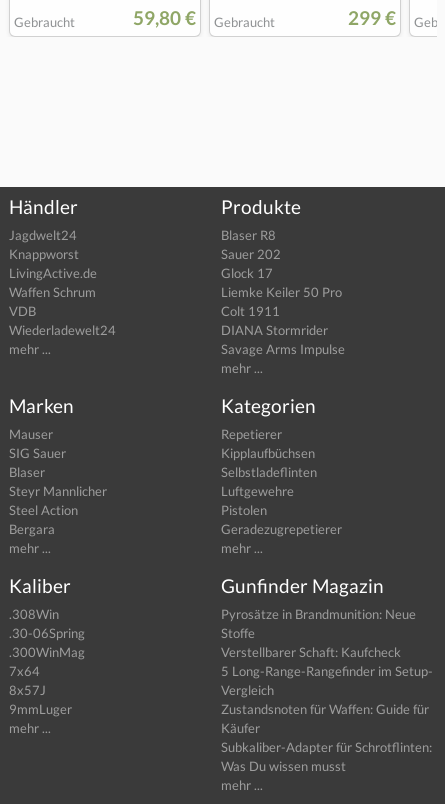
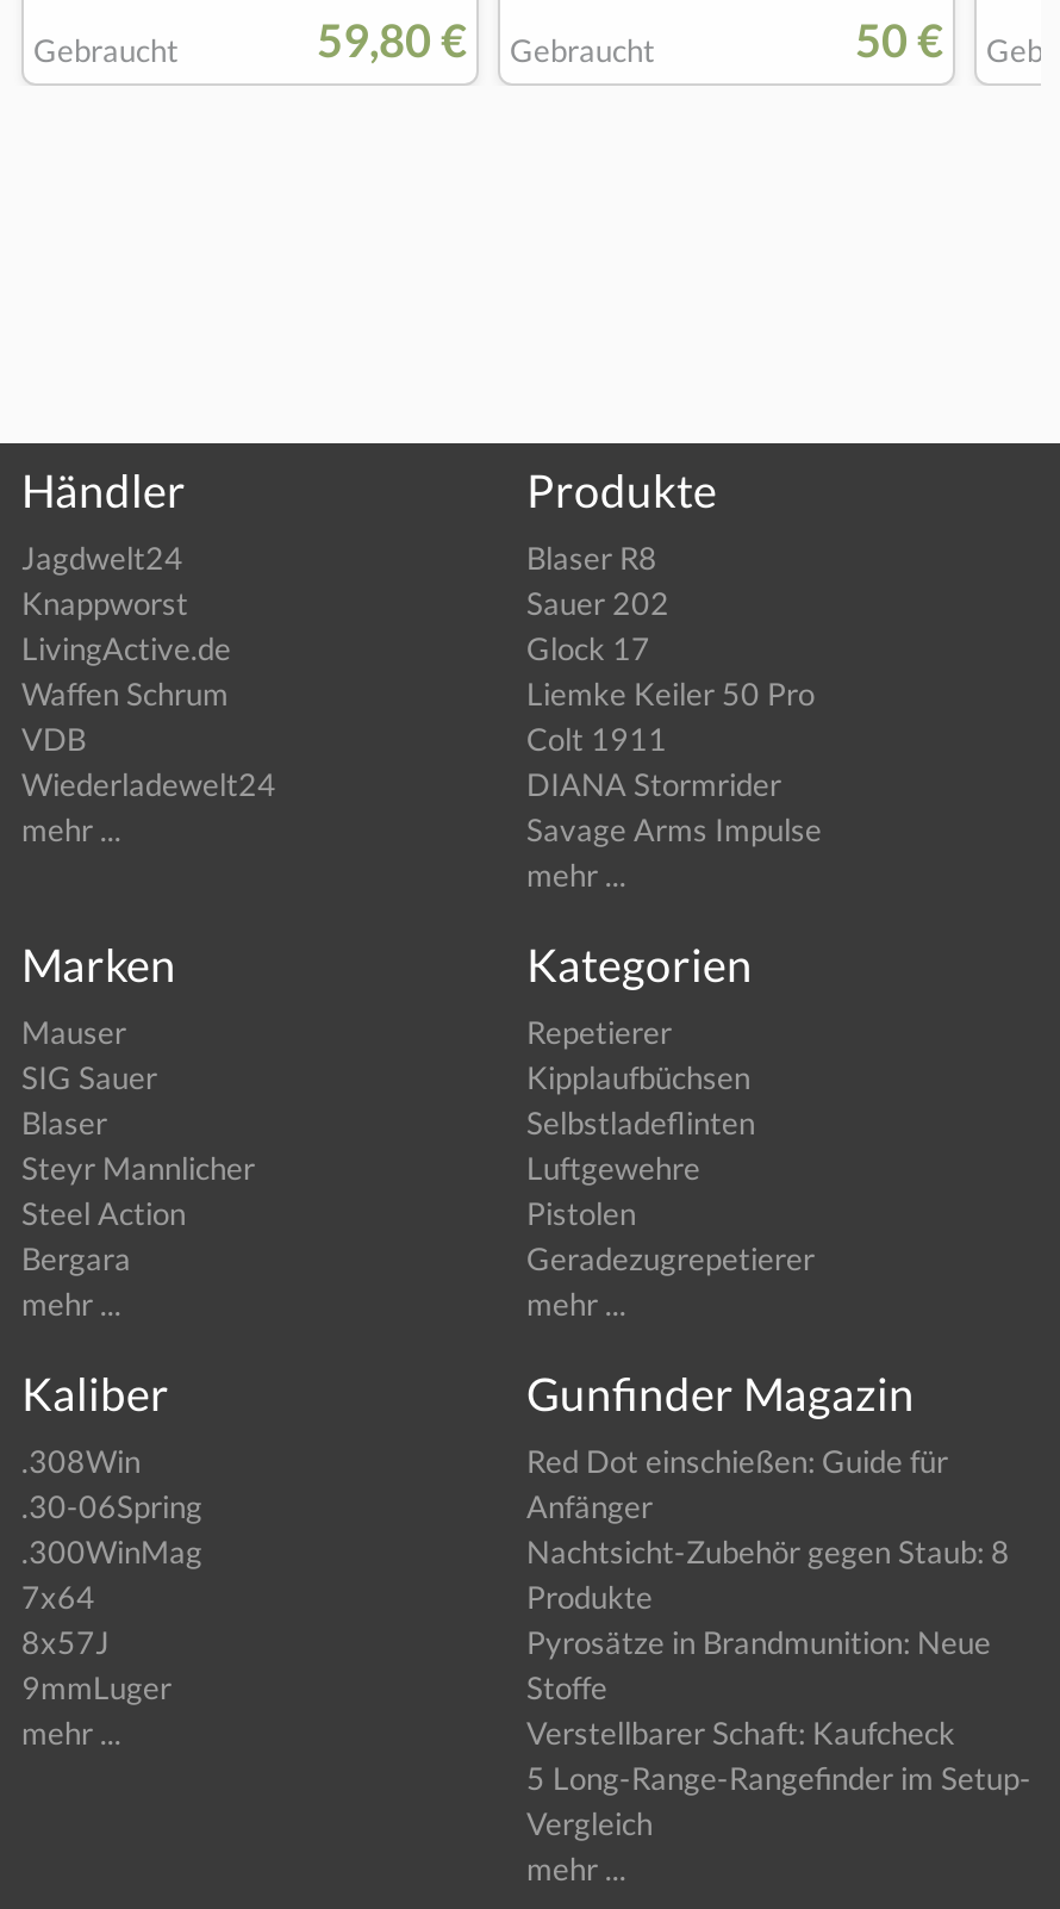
- 299 €
+ 50 €

moved down: Pyrosätze in Brandmunition: Neue | Stoffe | Verstellbarer Schaft: Kaufcheck | 5 Long-Range-Rangefinder im Setup- | Vergleich

+ Red Dot einschießen: Guide für
+ Anfänger
+ Nachtsicht-Zubehör gegen Staub: 8
+ Produkte

- Zustandsnoten für Waffen: Guide für
- Käufer
- Subkaliber-Adapter für Schrotflinten:
- Was Du wissen musst
